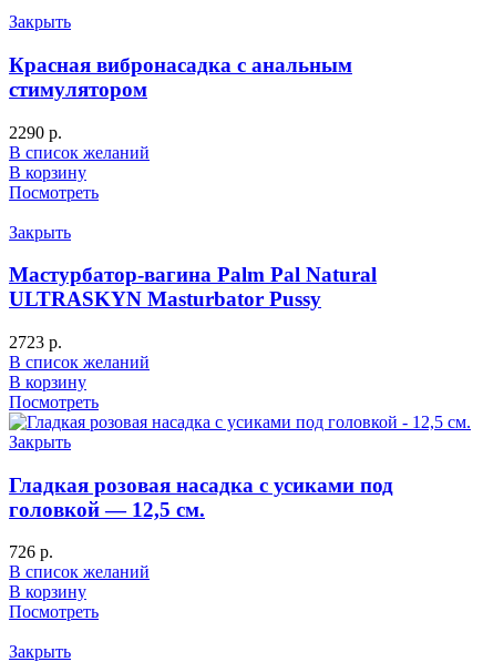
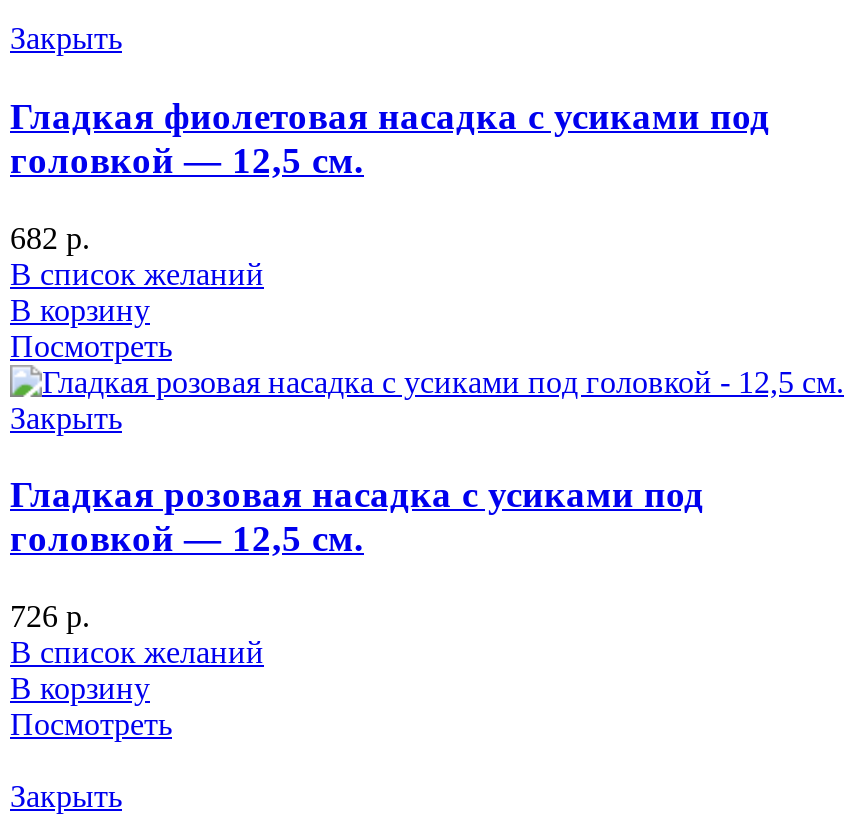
- Красная вибронасадка с анальным
- стимулятором
- 2290 р.
- В список желаний
- В корзину
- Посмотреть
- Закрыть
- Мастурбатор-вагина Palm Pal Natural
- ULTRASKYN Masturbator Pussy
- 2723 р.
+ Гладкая фиолетовая насадка с усиками под
+ головкой — 12,5 см.
+ 682 р.
